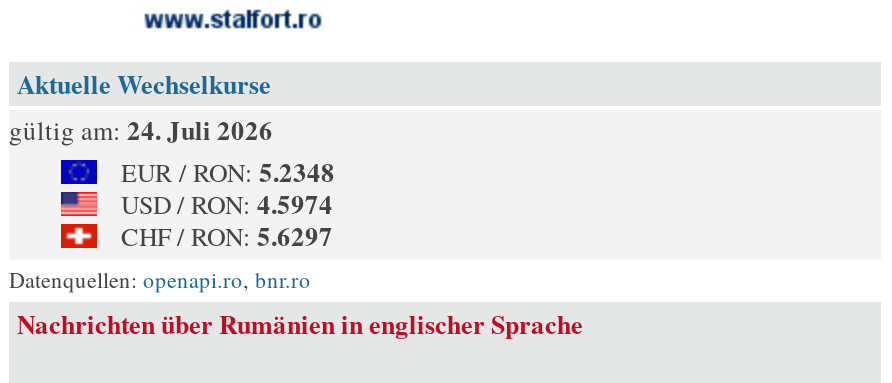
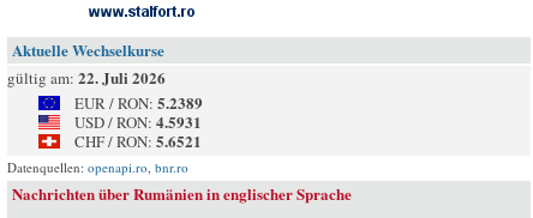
- gültig am: 24. Juli 2026
+ gültig am: 22. Juli 2026

- EUR / RON: 5.2348
+ EUR / RON: 5.2389

- USD / RON: 4.5974
+ USD / RON: 4.5931

- CHF / RON: 5.6297
+ CHF / RON: 5.6521
